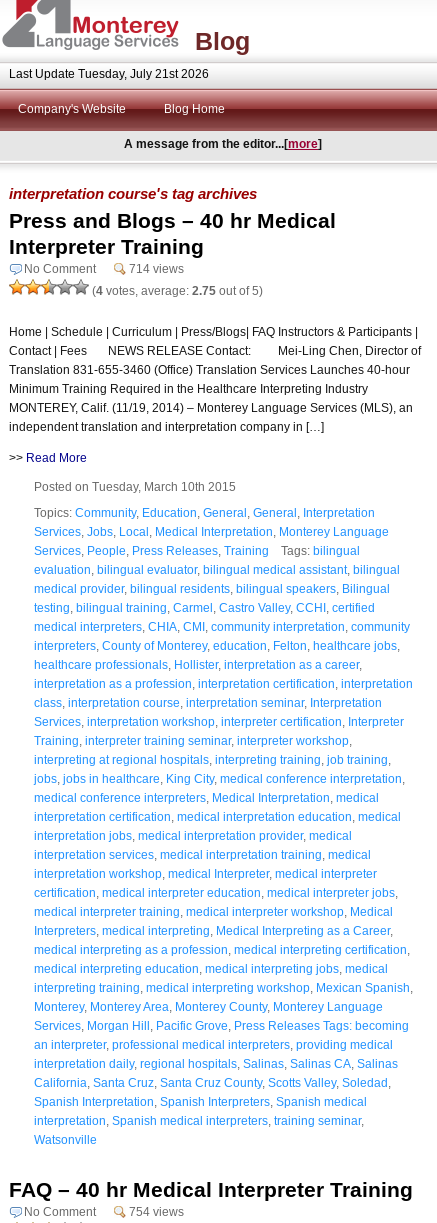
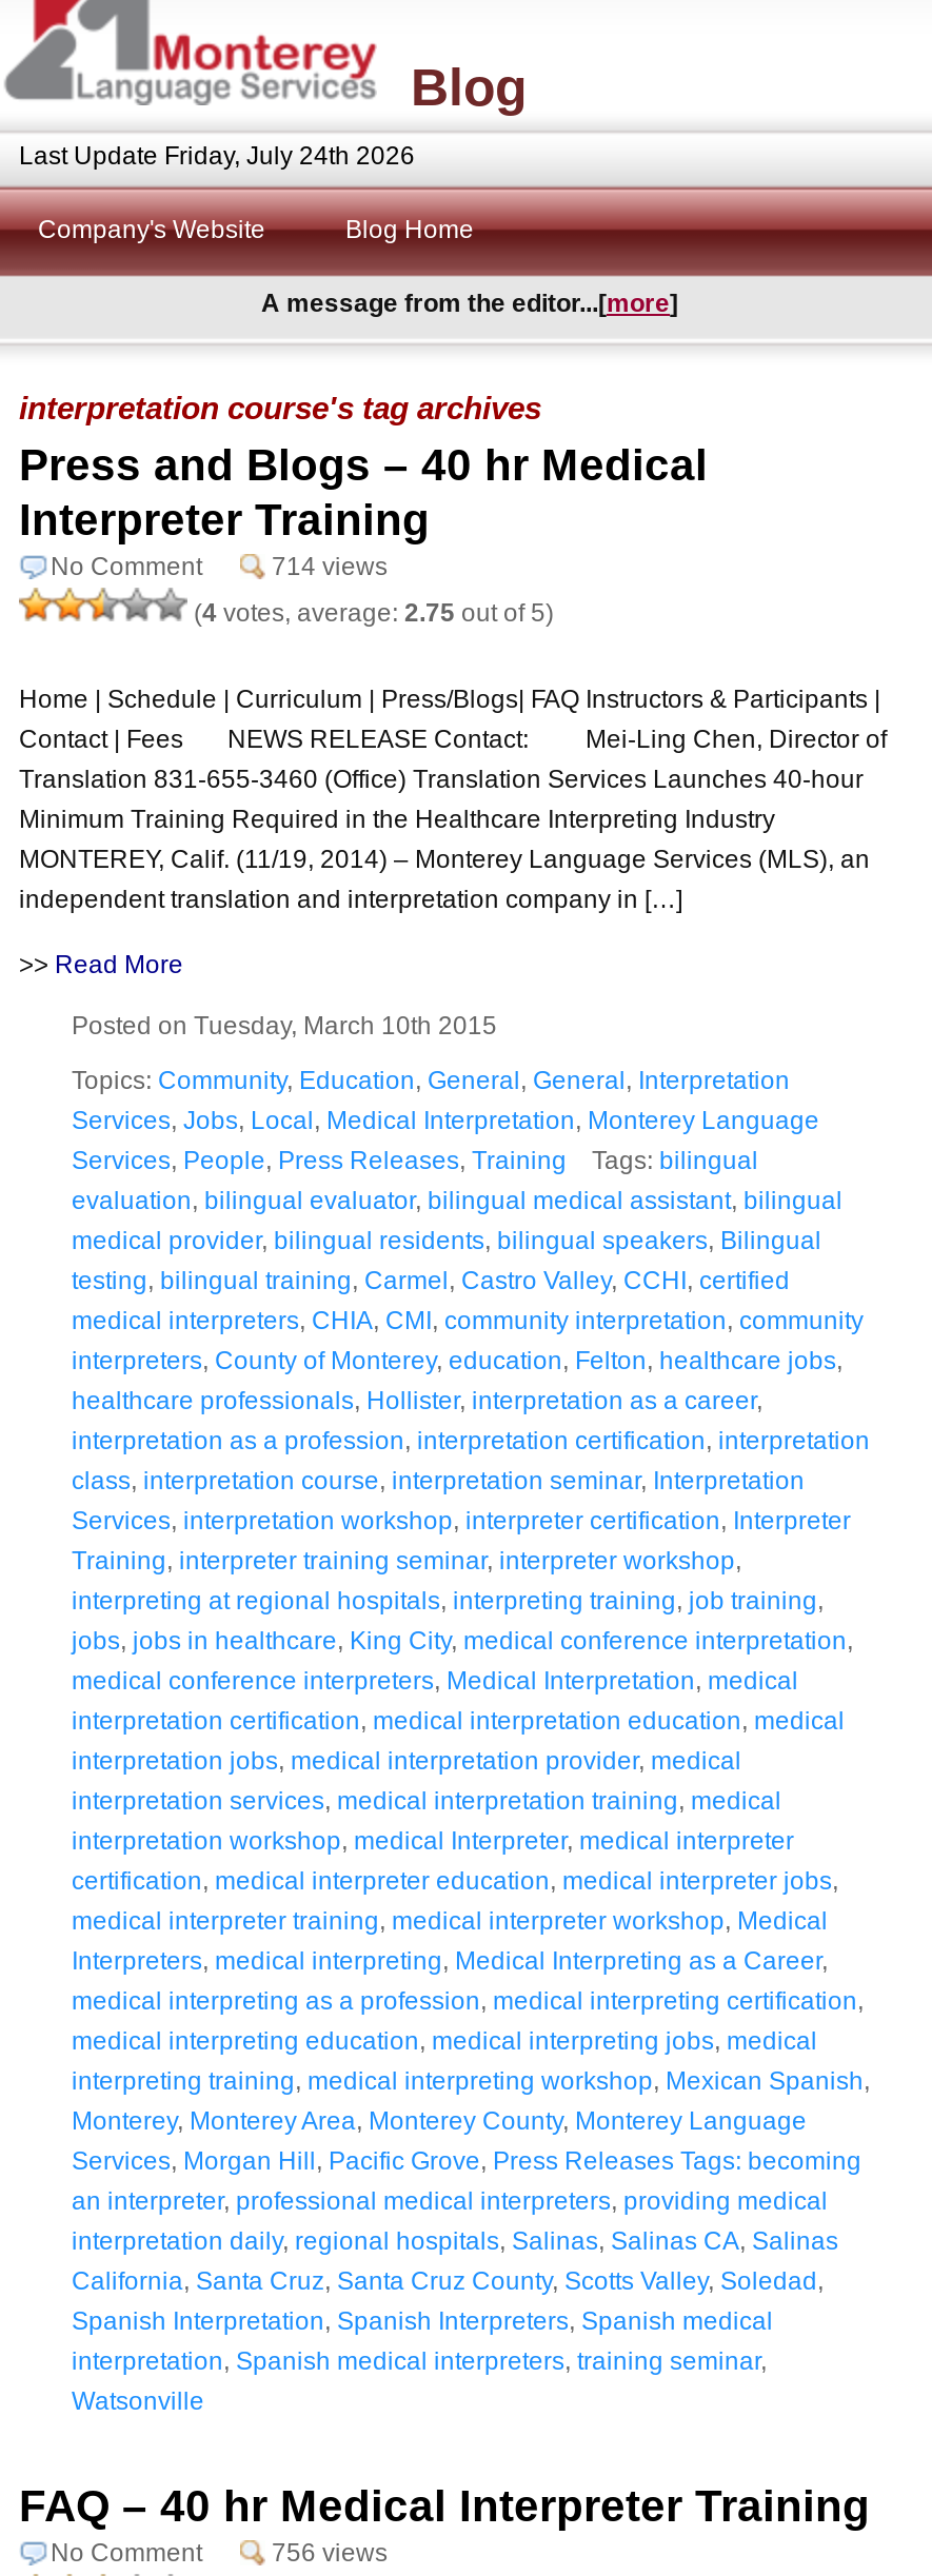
- Last Update Tuesday, July 21st 2026
+ Last Update Friday, July 24th 2026

- 754 views
+ 756 views
